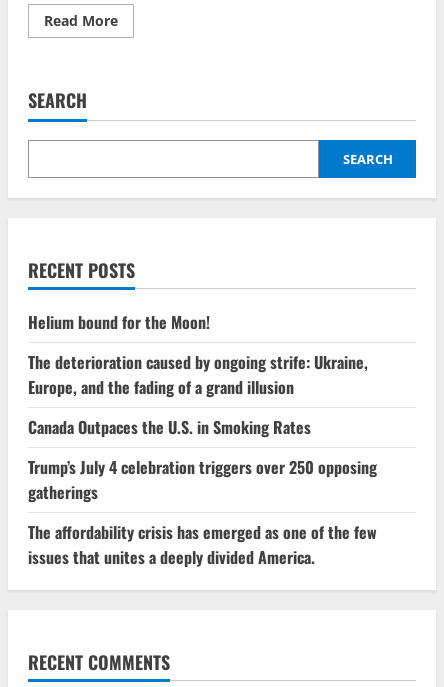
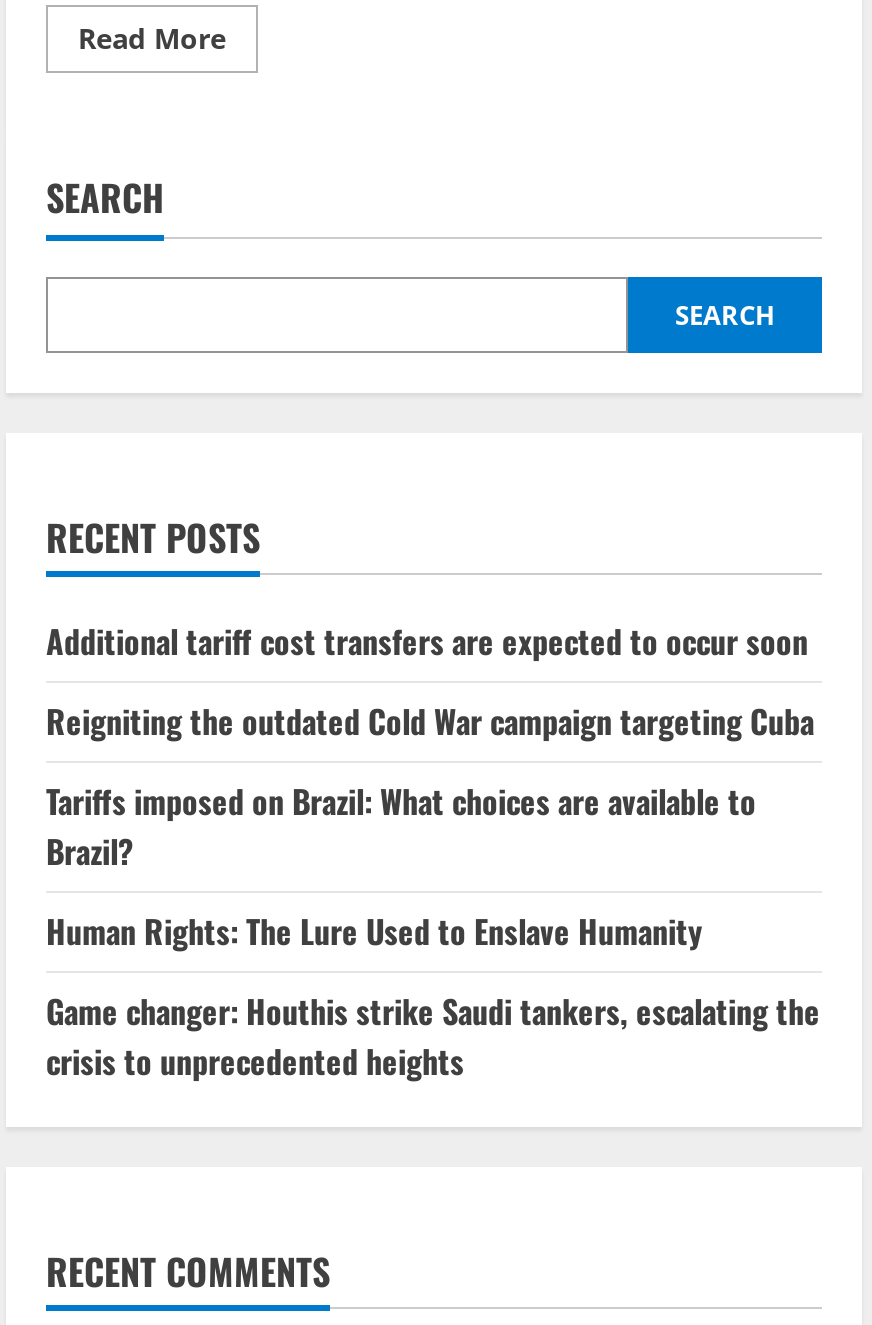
- Helium bound for the Moon!
+ Additional tariff cost transfers are expected to occur soon

- The deterioration caused by ongoing strife: Ukraine,
- Europe, and the fading of a grand illusion
+ Reigniting the outdated Cold War campaign targeting Cuba

- Canada Outpaces the U.S. in Smoking Rates
+ Tariffs imposed on Brazil: What choices are available to
+ Brazil?

- Trump’s July 4 celebration triggers over 250 opposing
- gatherings
+ Human Rights: The Lure Used to Enslave Humanity

- The affordability crisis has emerged as one of the few
- issues that unites a deeply divided America.
+ Game changer: Houthis strike Saudi tankers, escalating the
+ crisis to unprecedented heights
